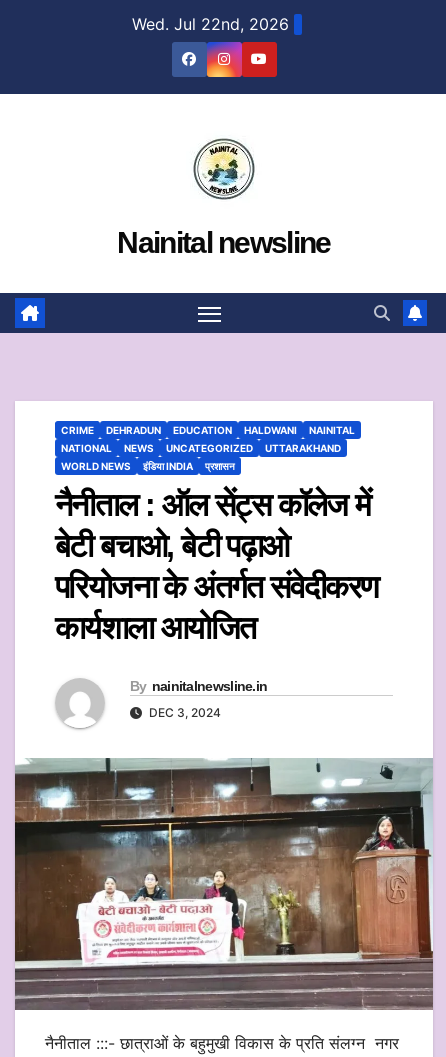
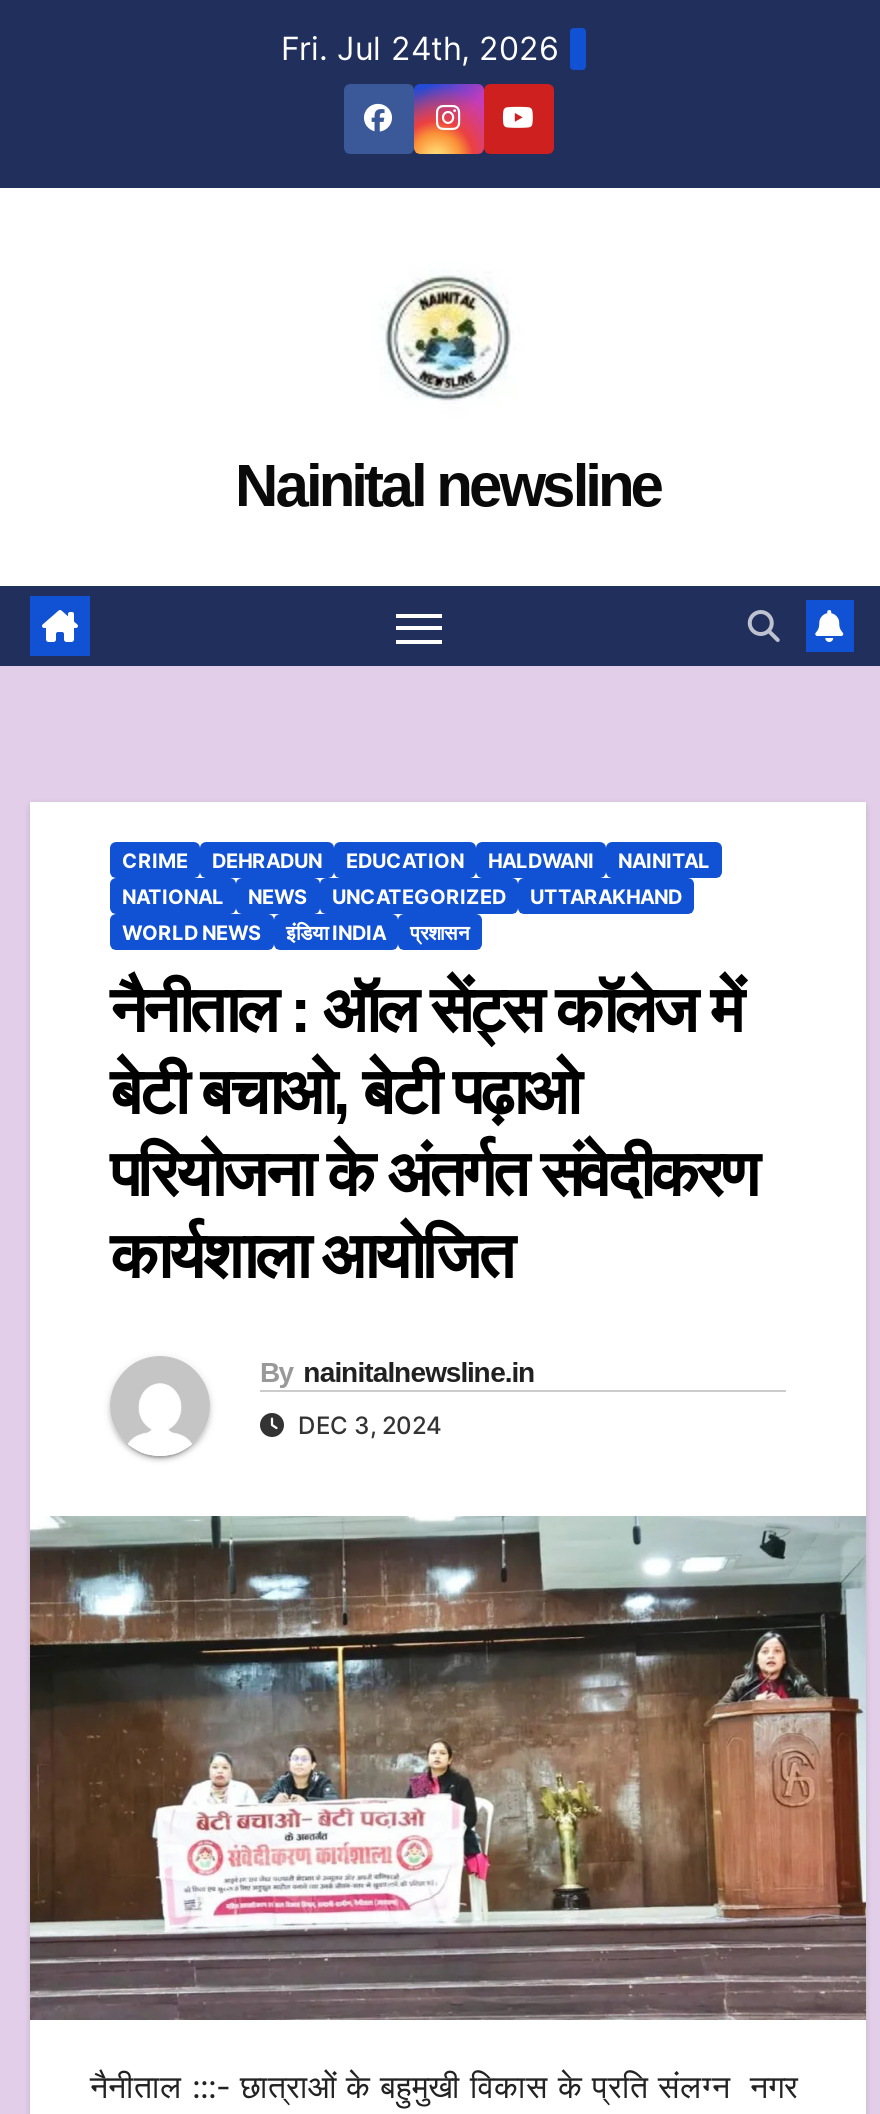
- Wed. Jul 22nd, 2026
+ Fri. Jul 24th, 2026
